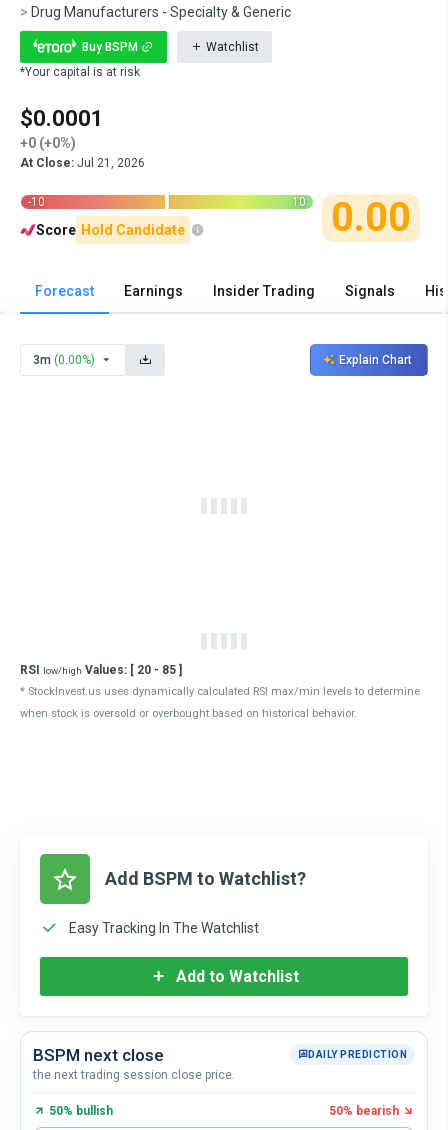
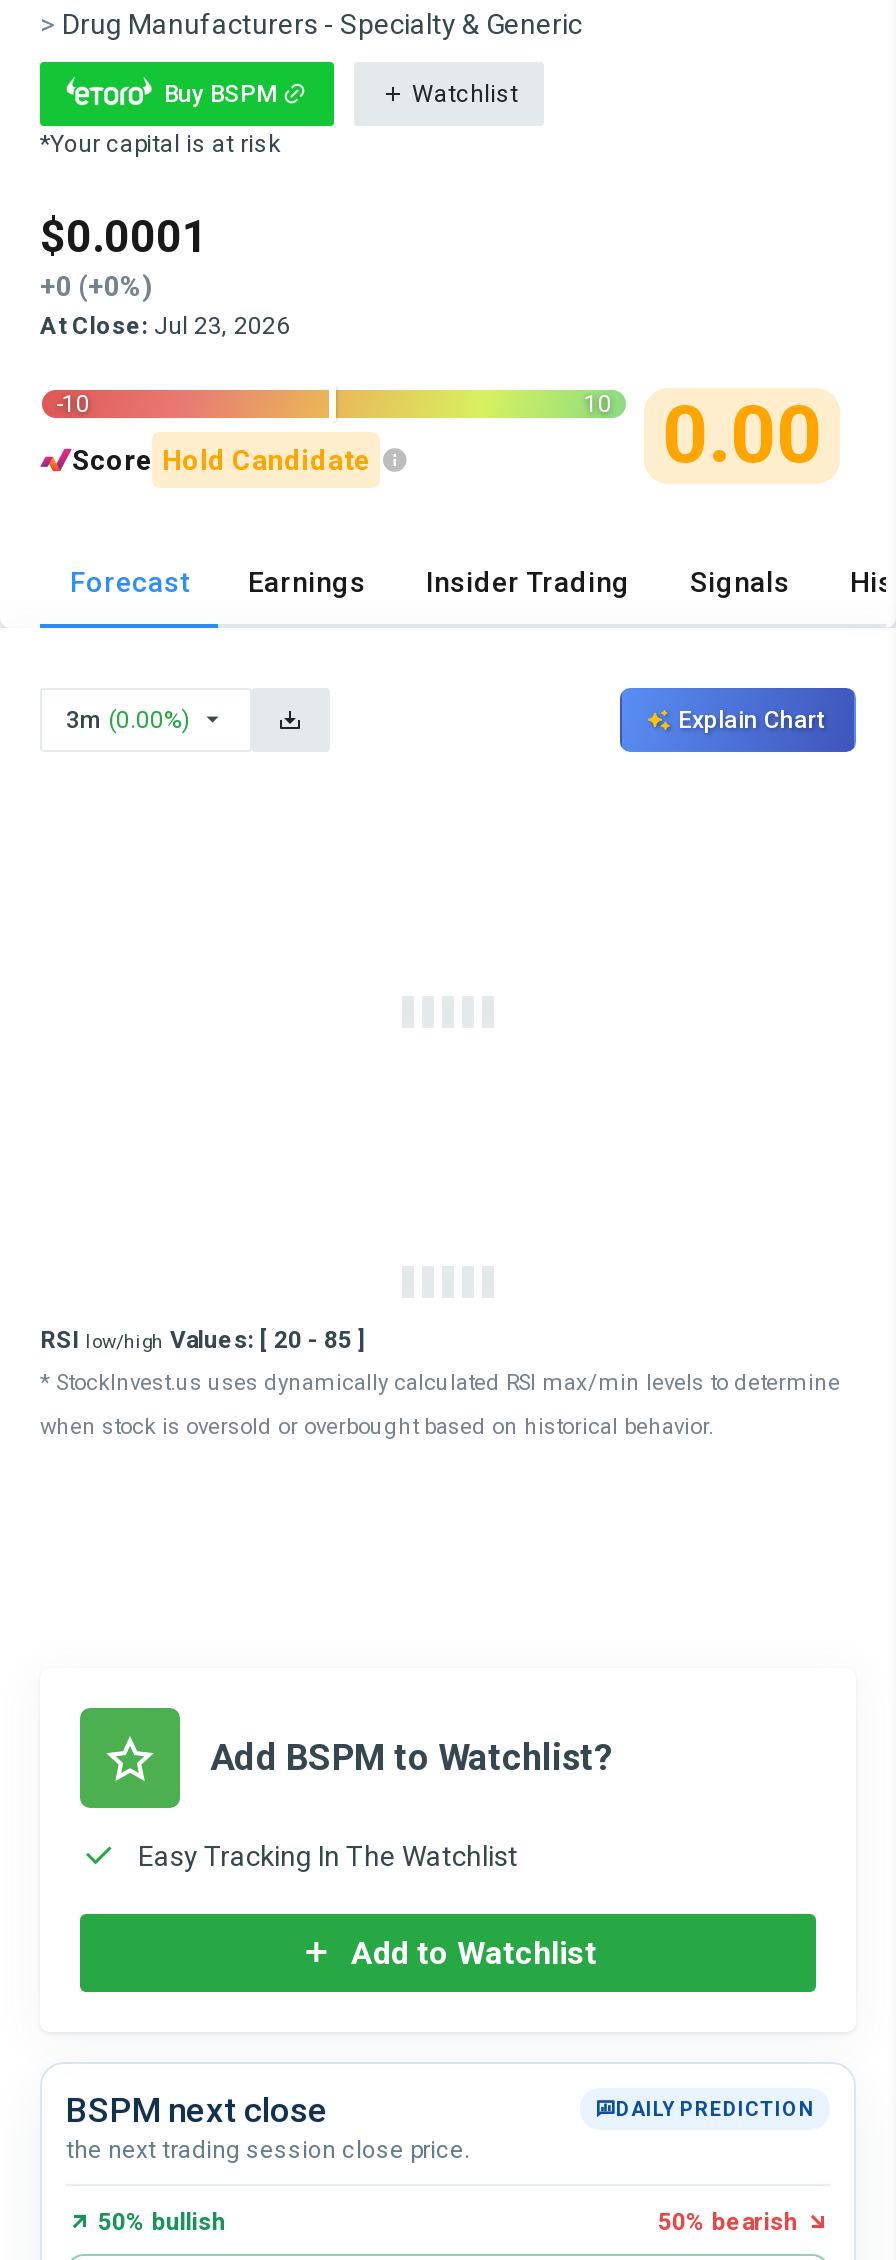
- At Close: Jul 21, 2026
+ At Close: Jul 23, 2026
